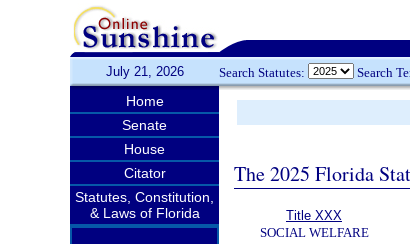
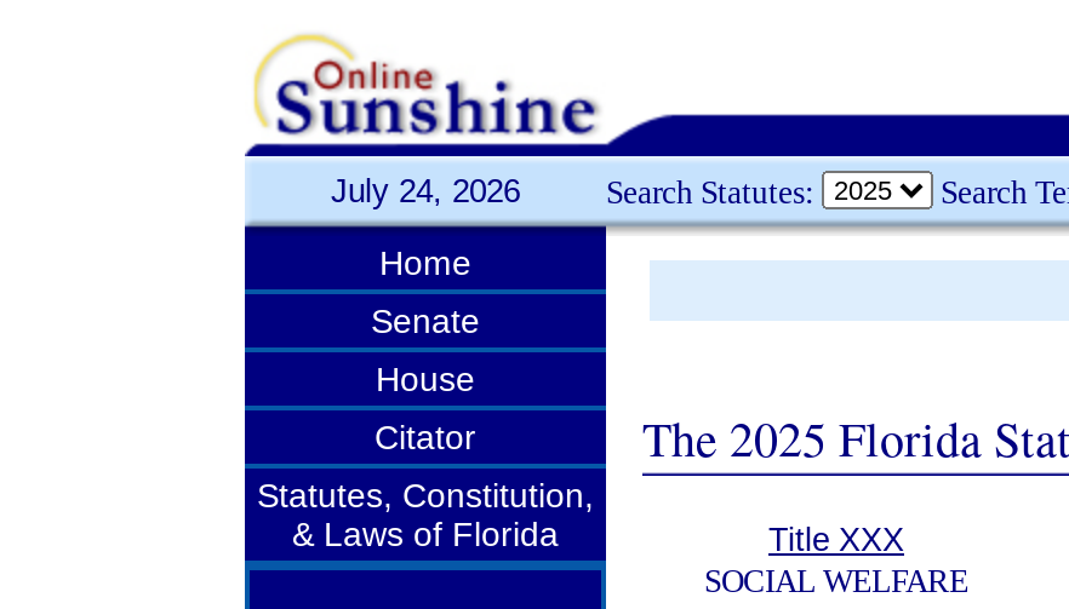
- July 21, 2026
+ July 24, 2026
